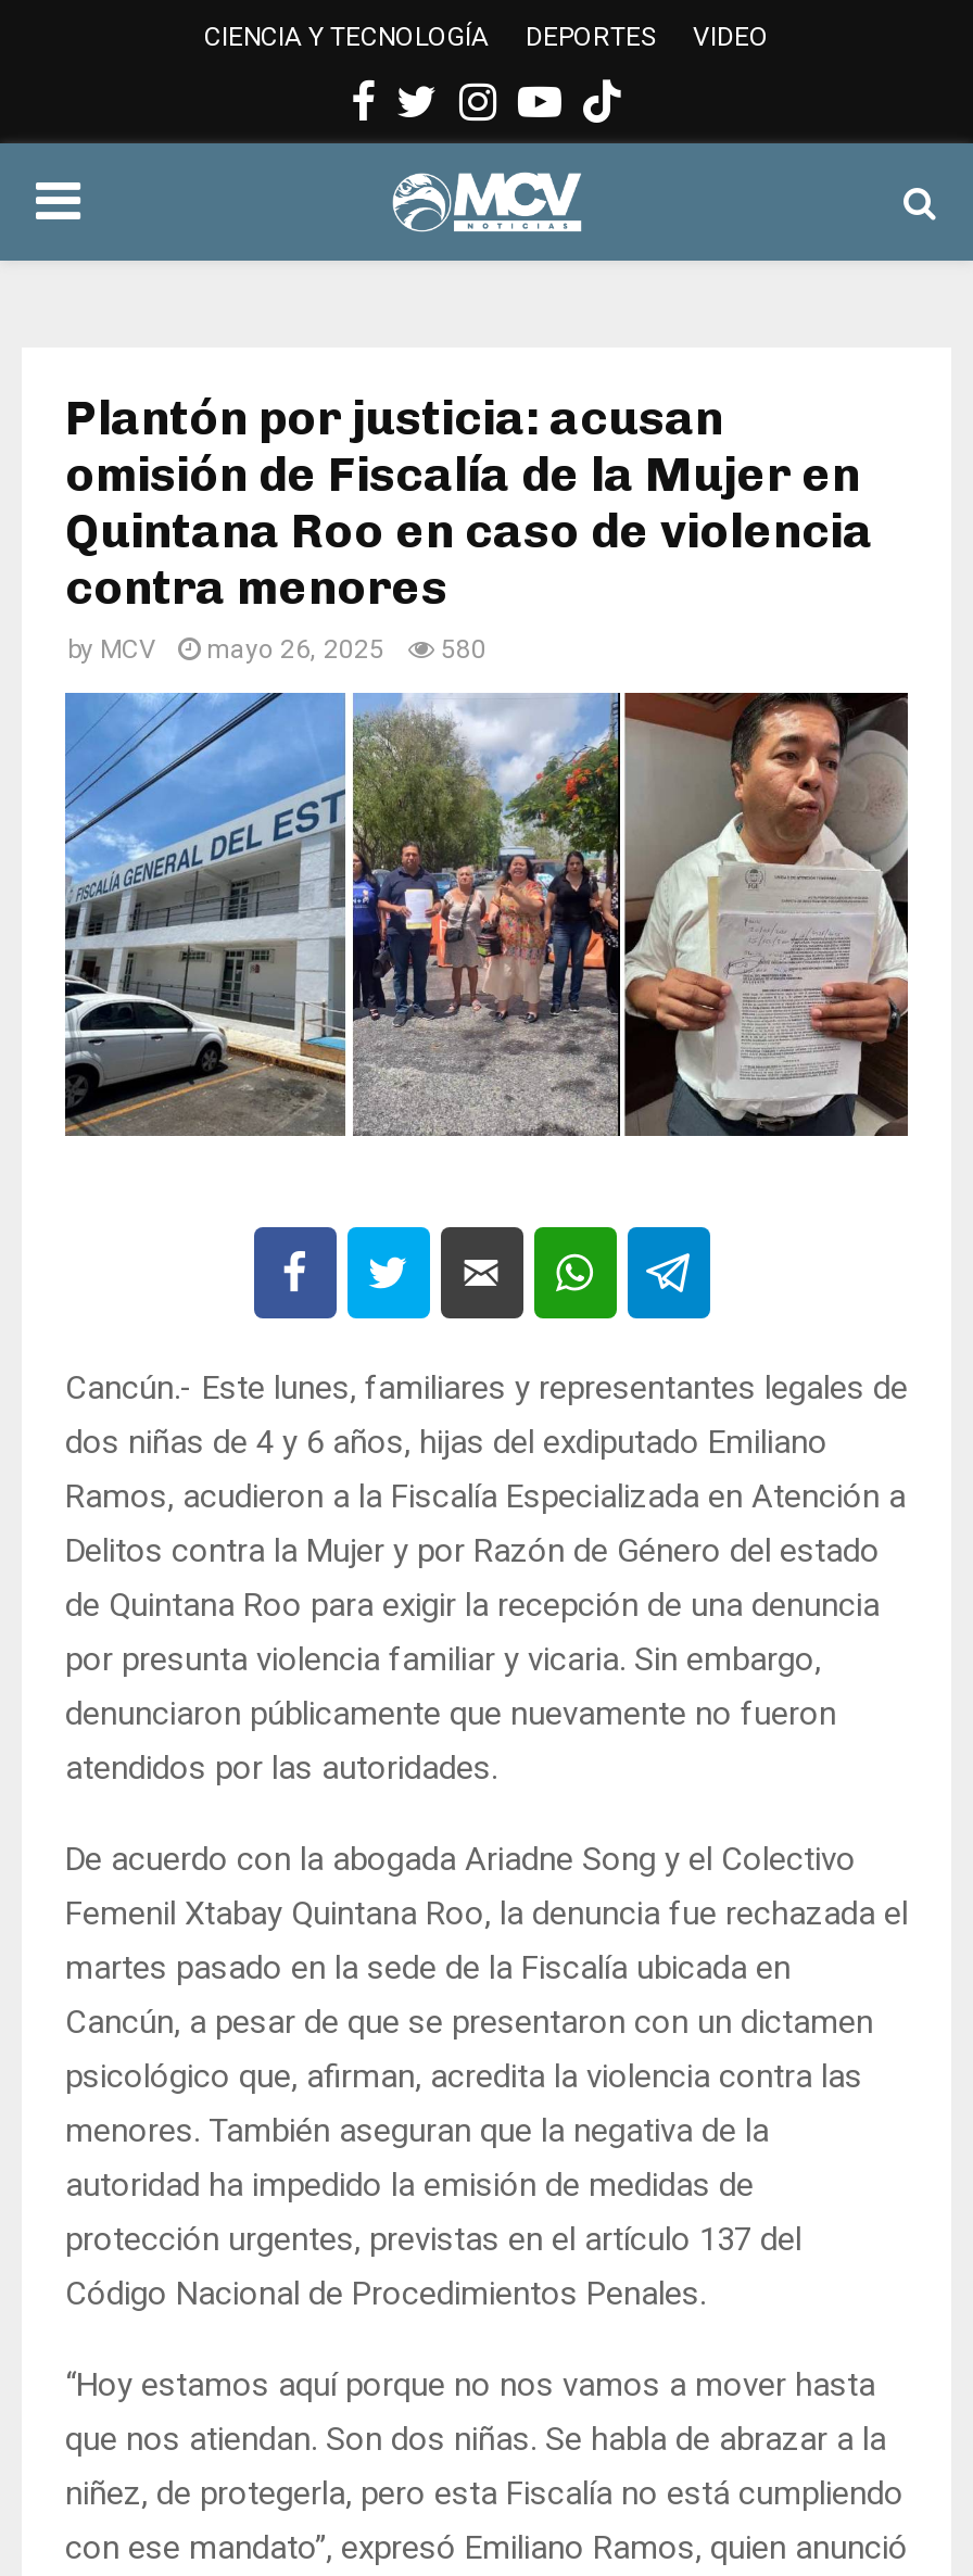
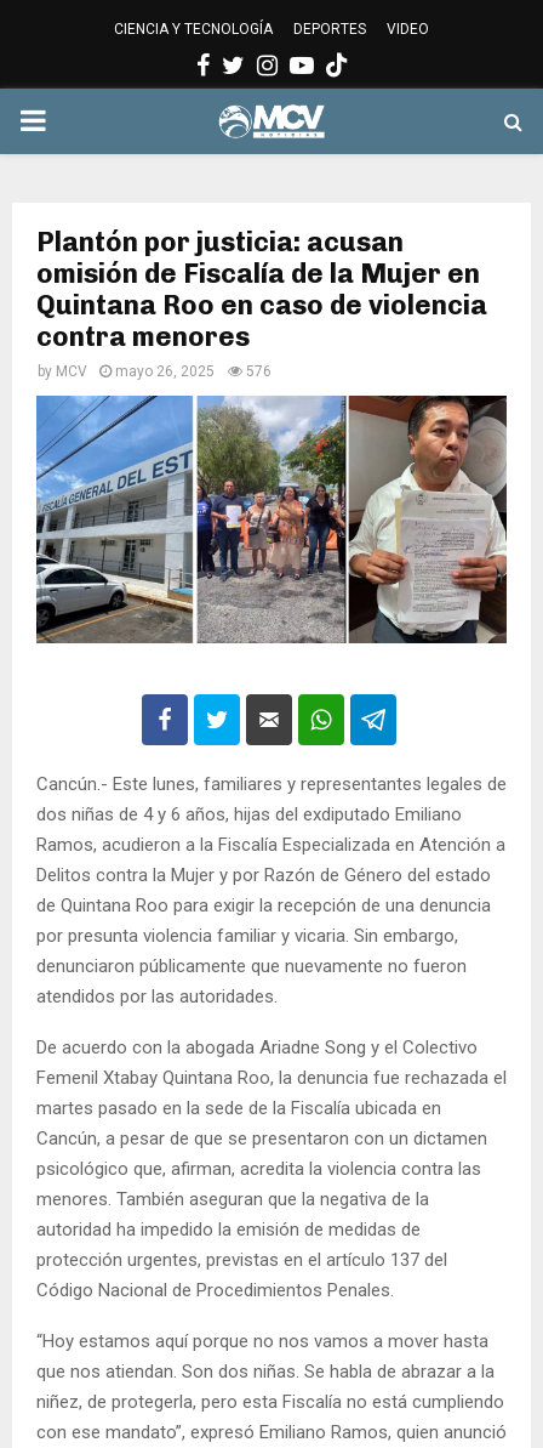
- by MCV mayo 26, 2025 580
+ by MCV mayo 26, 2025 576
